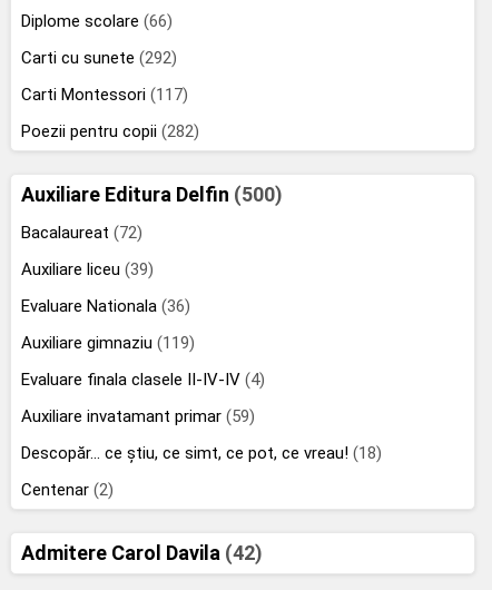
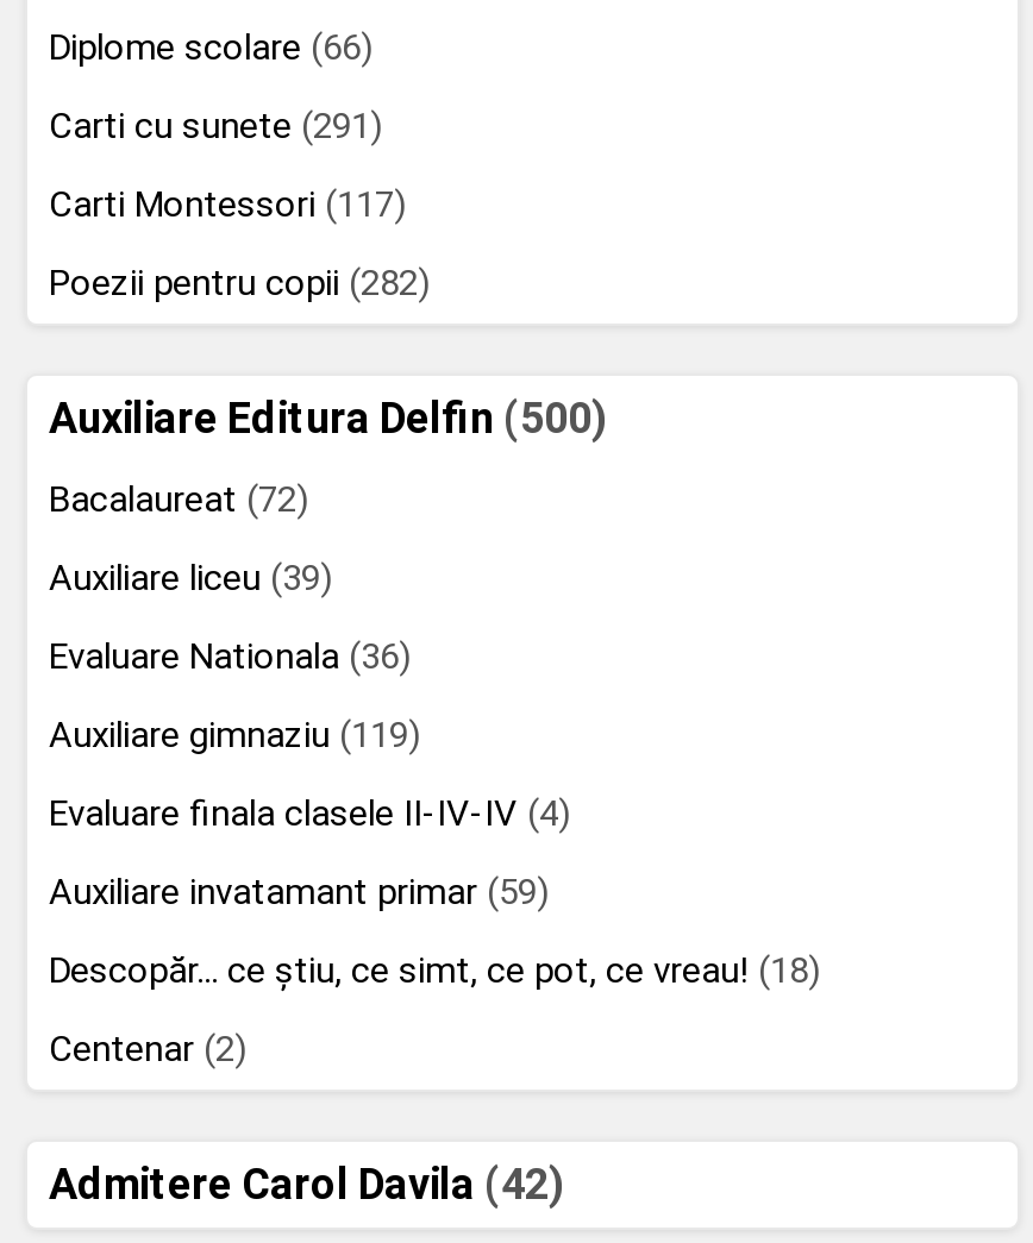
- Carti cu sunete (292)
+ Carti cu sunete (291)
